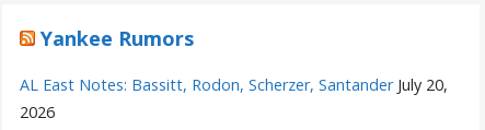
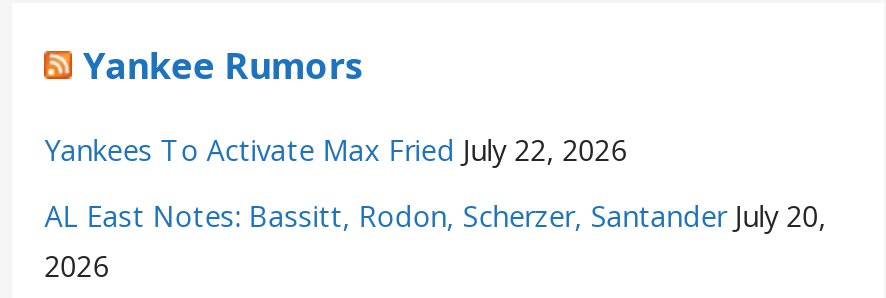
+ Yankees To Activate Max Fried July 22, 2026
